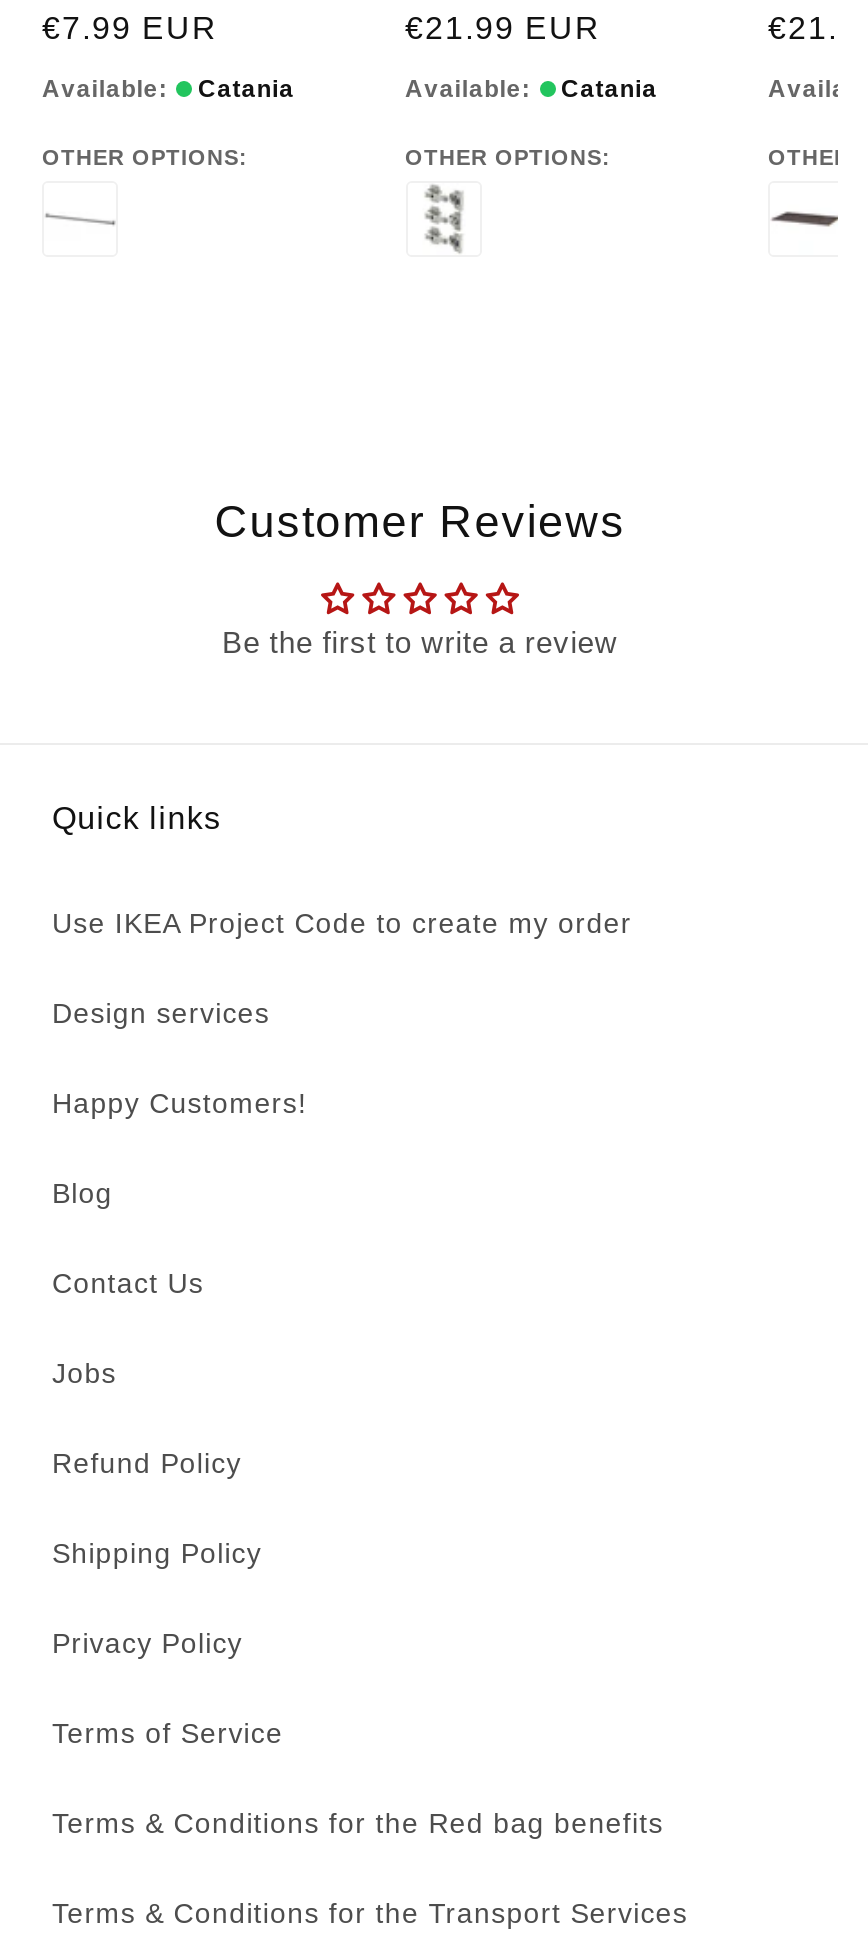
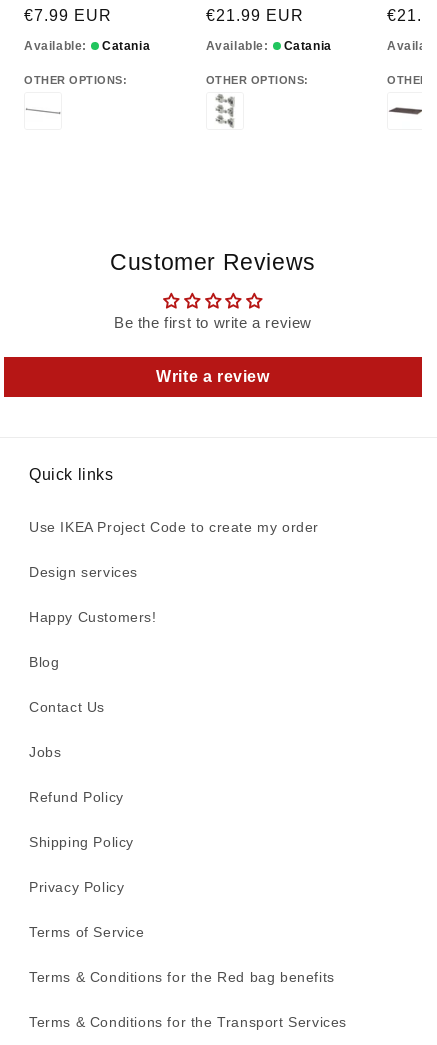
+ Write a review
